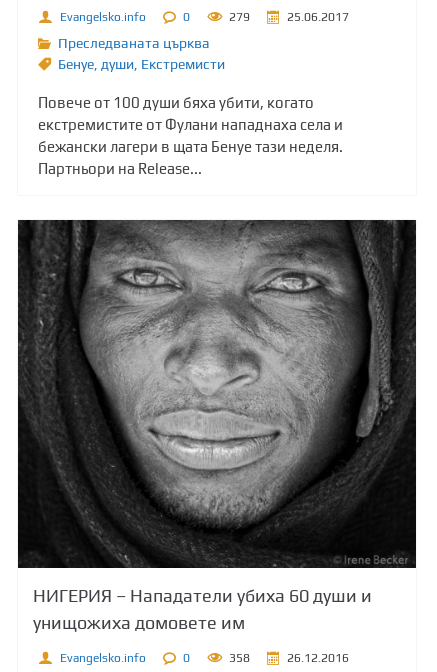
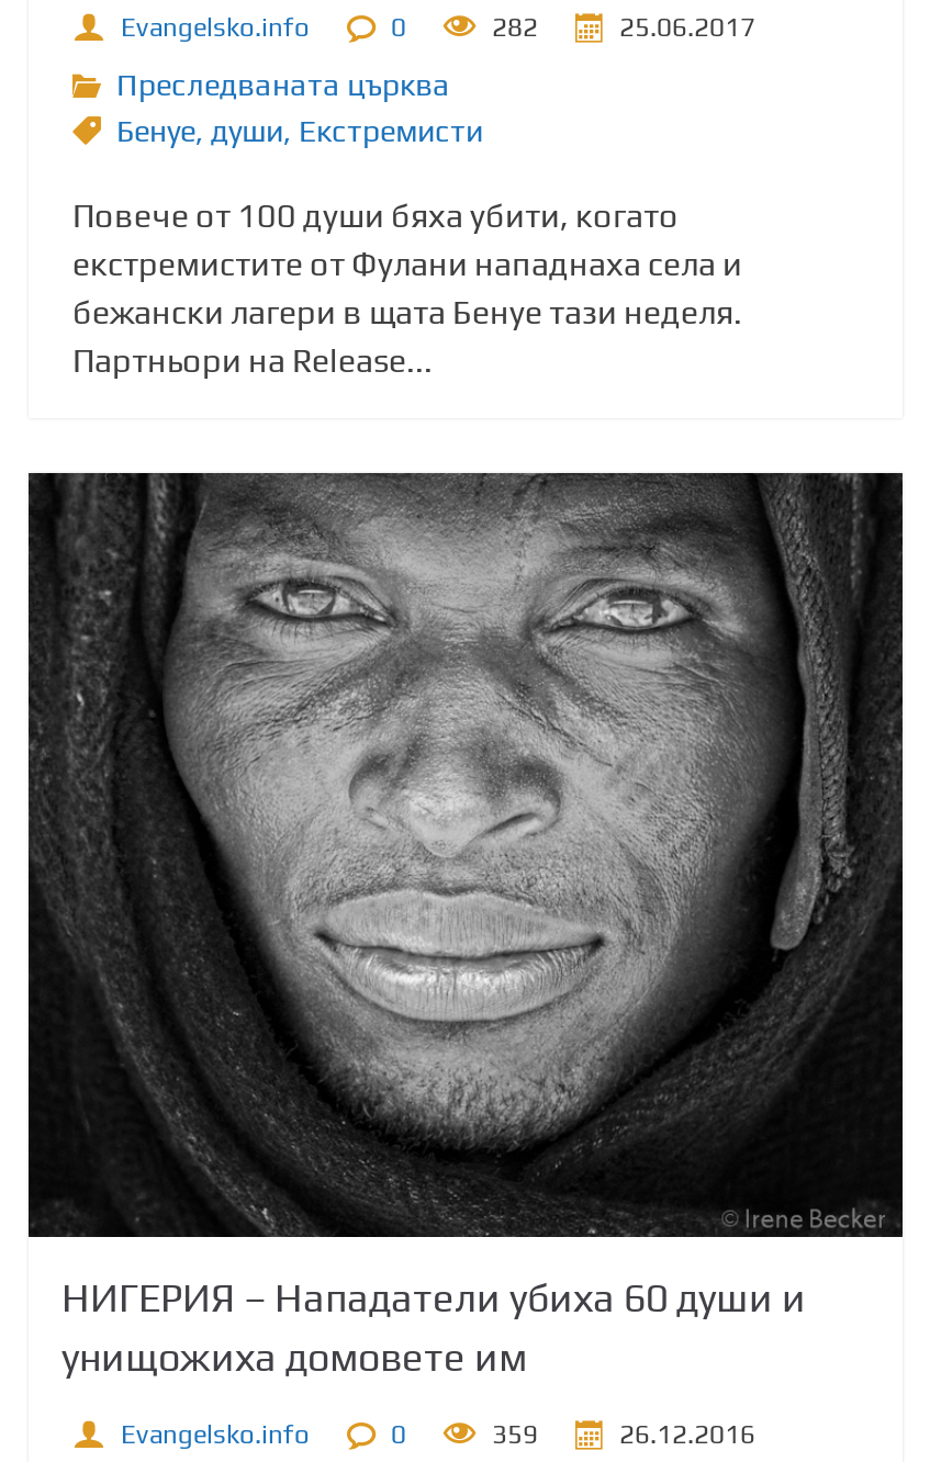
- 279
+ 282

- 358
+ 359
